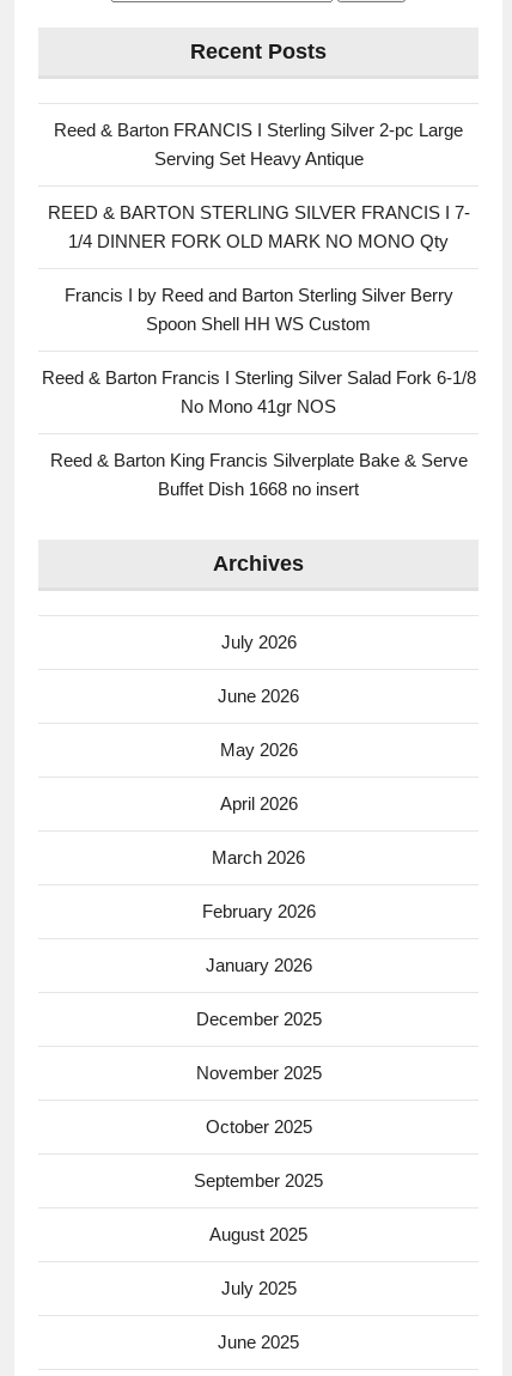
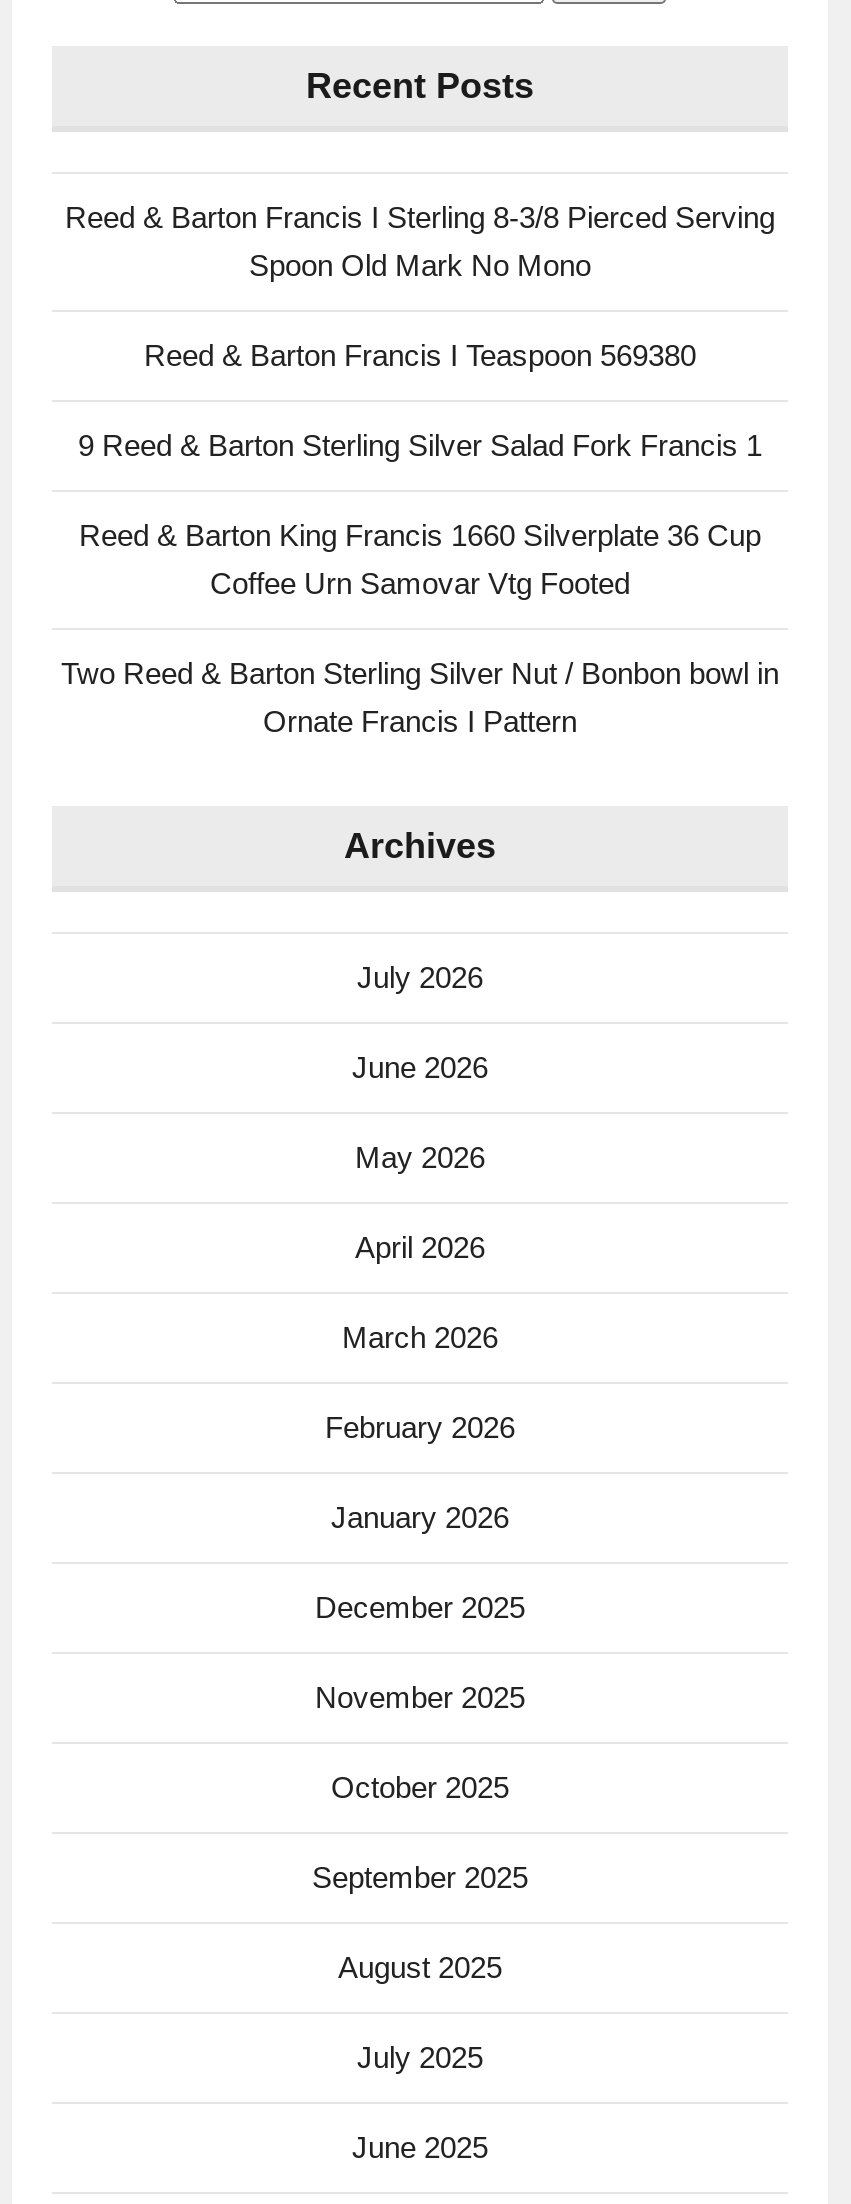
- Reed & Barton FRANCIS I Sterling Silver 2-pc Large
- Serving Set Heavy Antique
+ Reed & Barton Francis I Sterling 8-3/8 Pierced Serving
+ Spoon Old Mark No Mono

- REED & BARTON STERLING SILVER FRANCIS I 7-
- 1/4 DINNER FORK OLD MARK NO MONO Qty
+ Reed & Barton Francis I Teaspoon 569380

- Francis I by Reed and Barton Sterling Silver Berry
- Spoon Shell HH WS Custom
+ 9 Reed & Barton Sterling Silver Salad Fork Francis 1

- Reed & Barton Francis I Sterling Silver Salad Fork 6-1/8
- No Mono 41gr NOS
+ Reed & Barton King Francis 1660 Silverplate 36 Cup
+ Coffee Urn Samovar Vtg Footed

- Reed & Barton King Francis Silverplate Bake & Serve
- Buffet Dish 1668 no insert
+ Two Reed & Barton Sterling Silver Nut / Bonbon bowl in
+ Ornate Francis I Pattern
